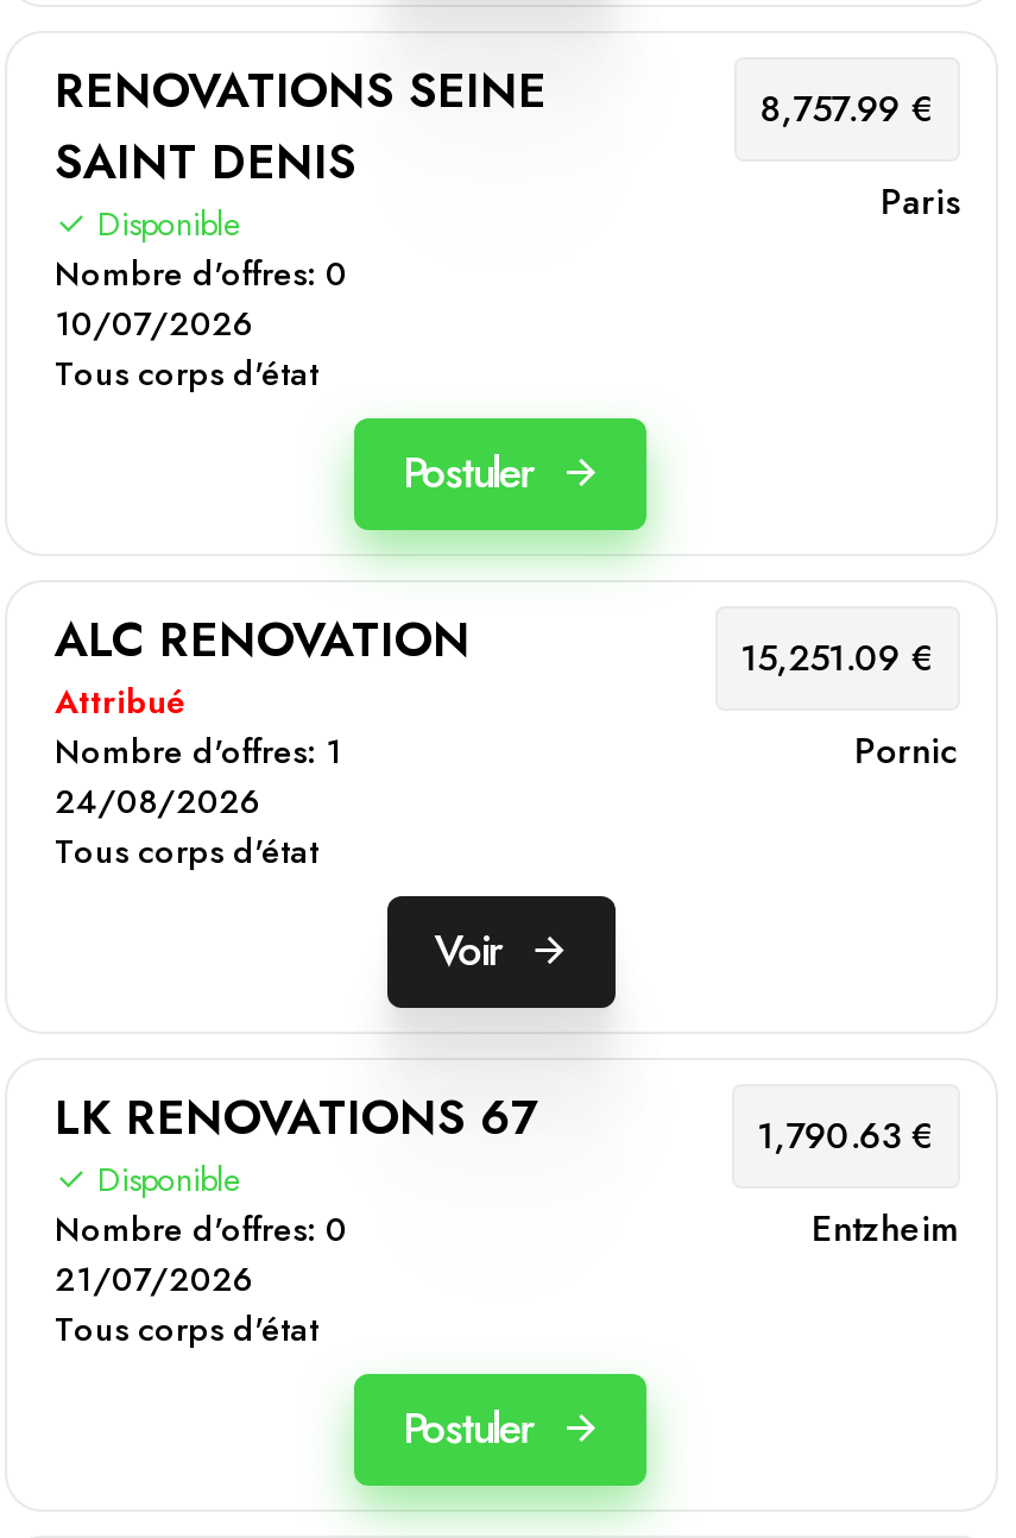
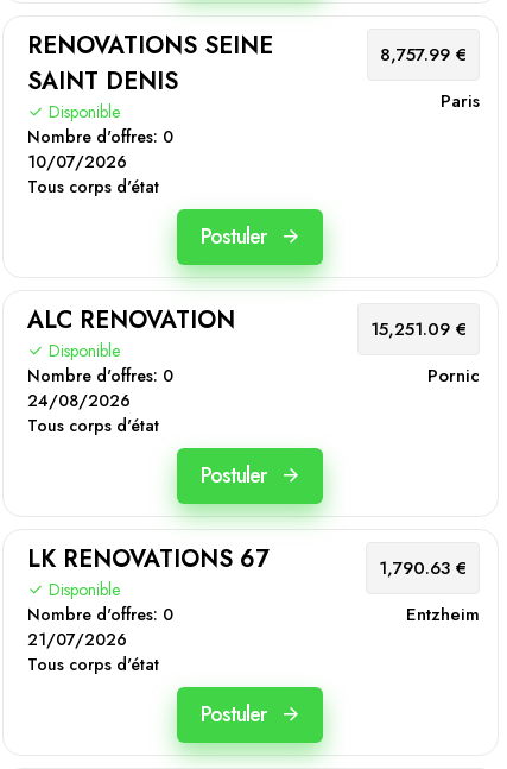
- Attribué
- Nombre d'offres: 1
+ Disponible
+ Nombre d'offres: 0

- Voir
+ Postuler
